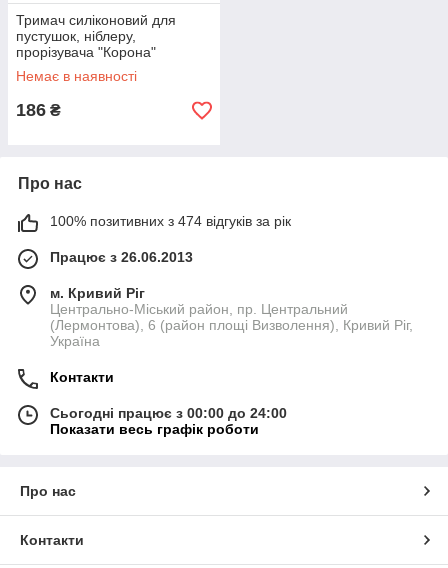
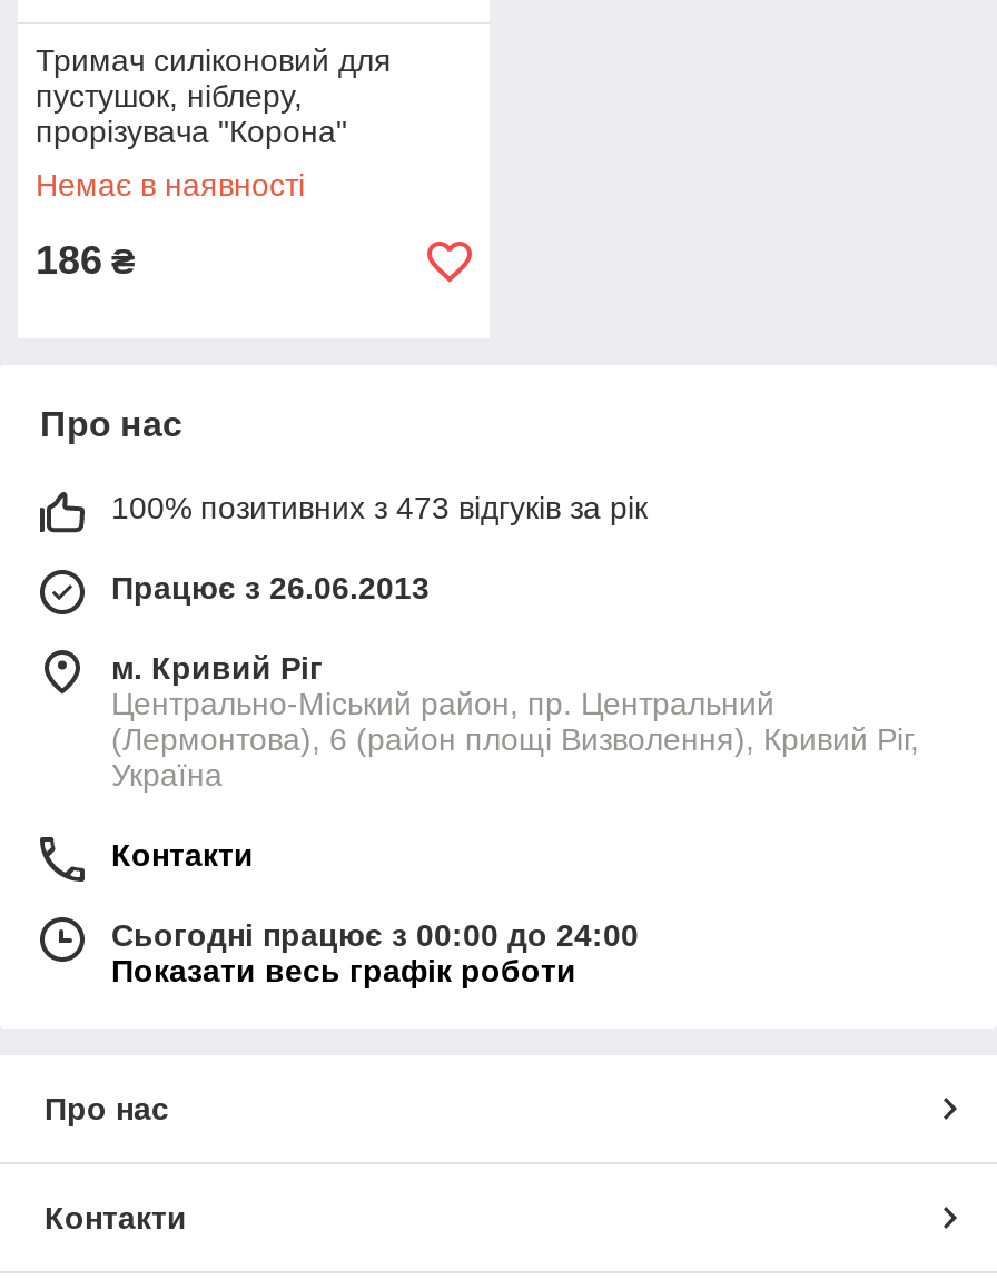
- 100% позитивних з 474 відгуків за рік
+ 100% позитивних з 473 відгуків за рік
